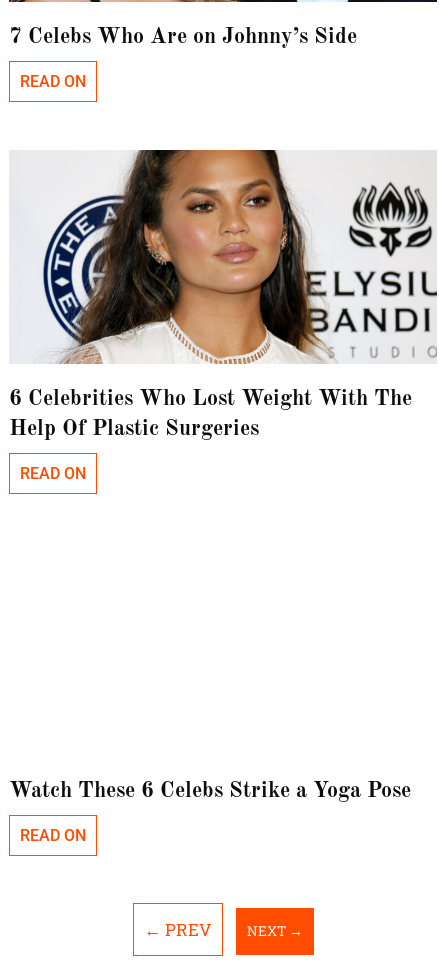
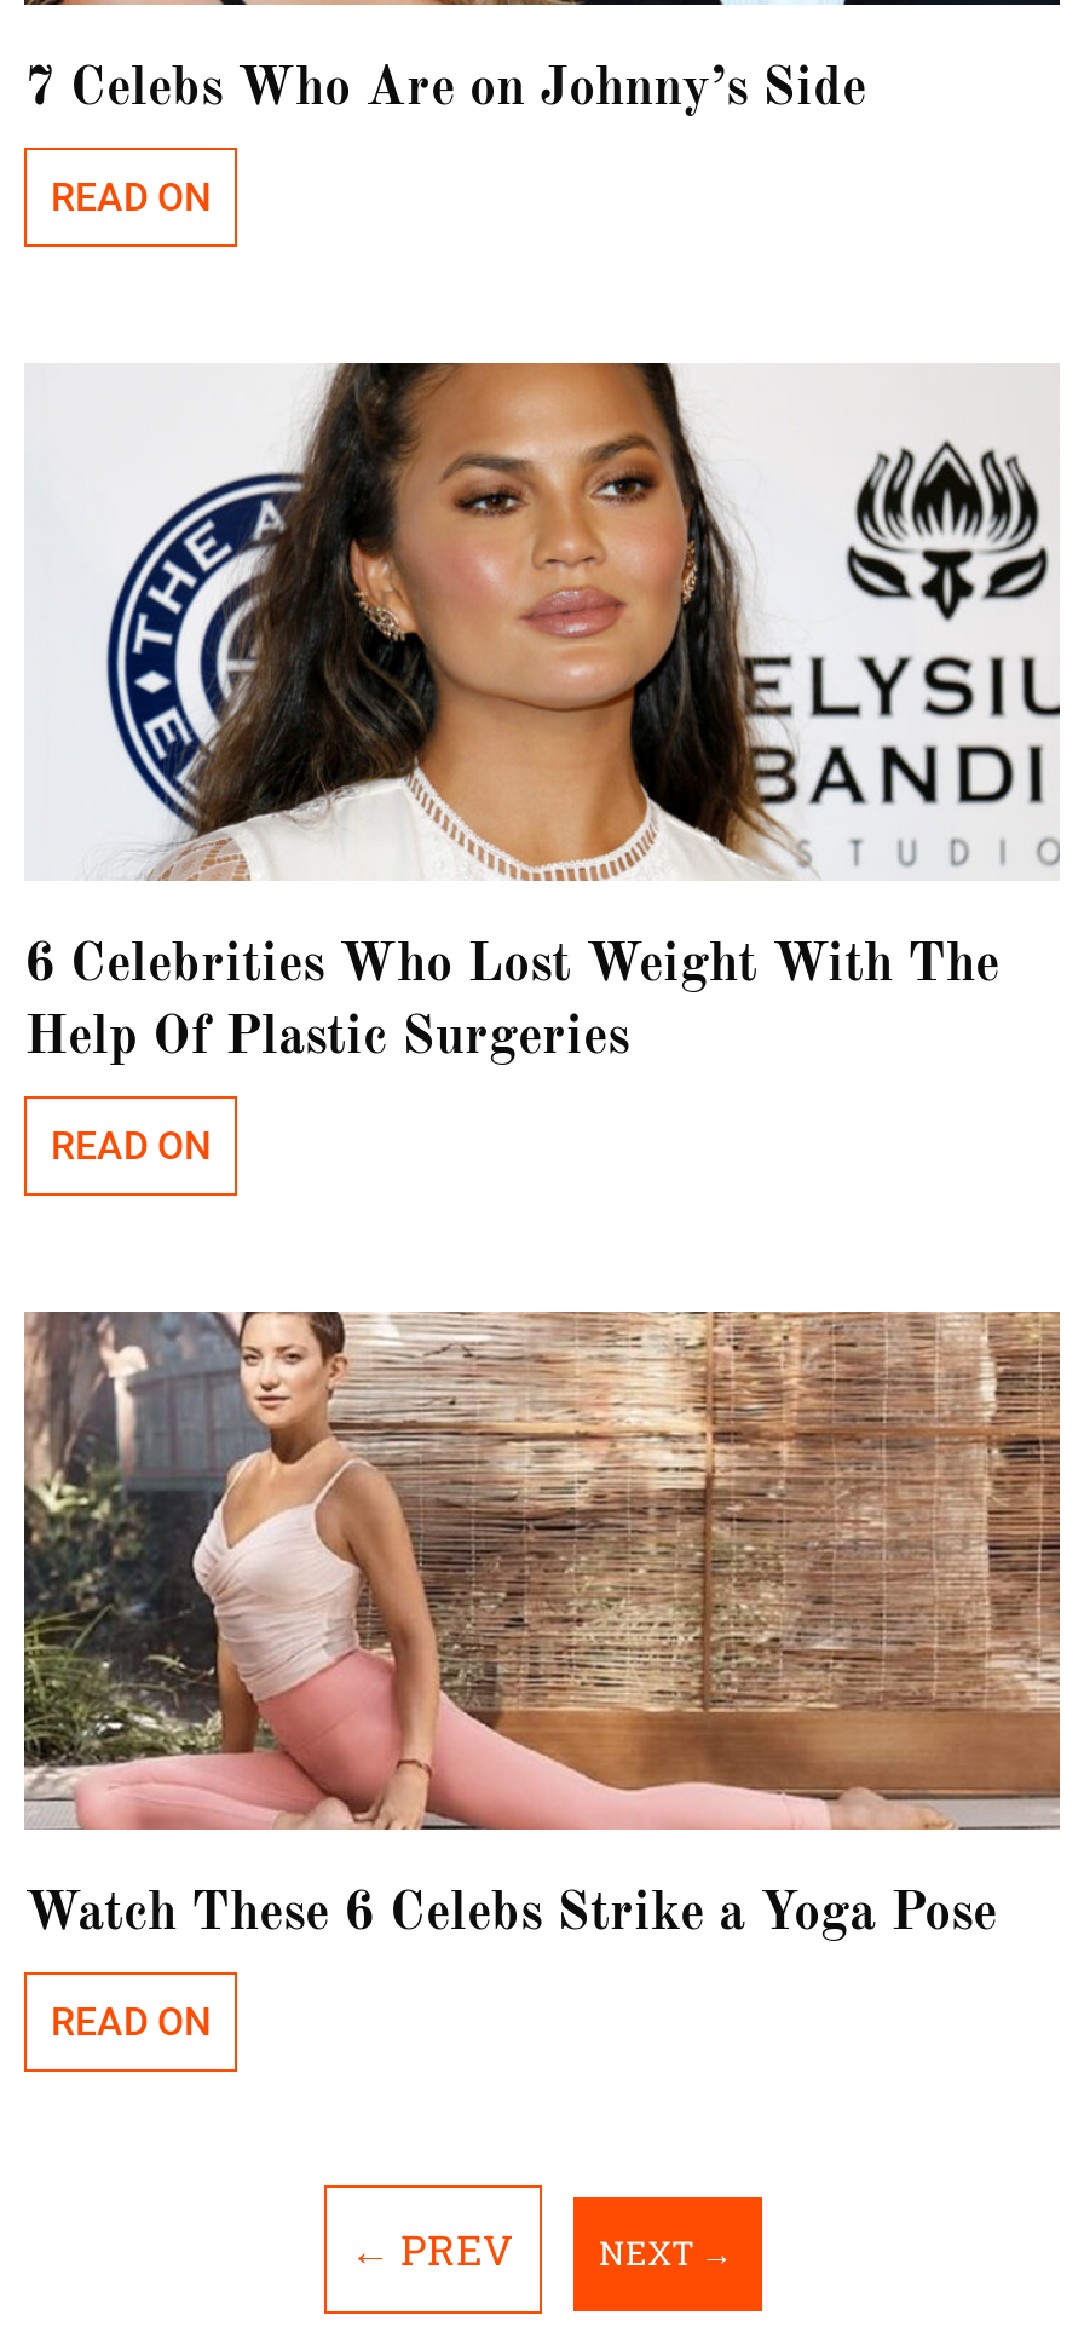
+ [image]
